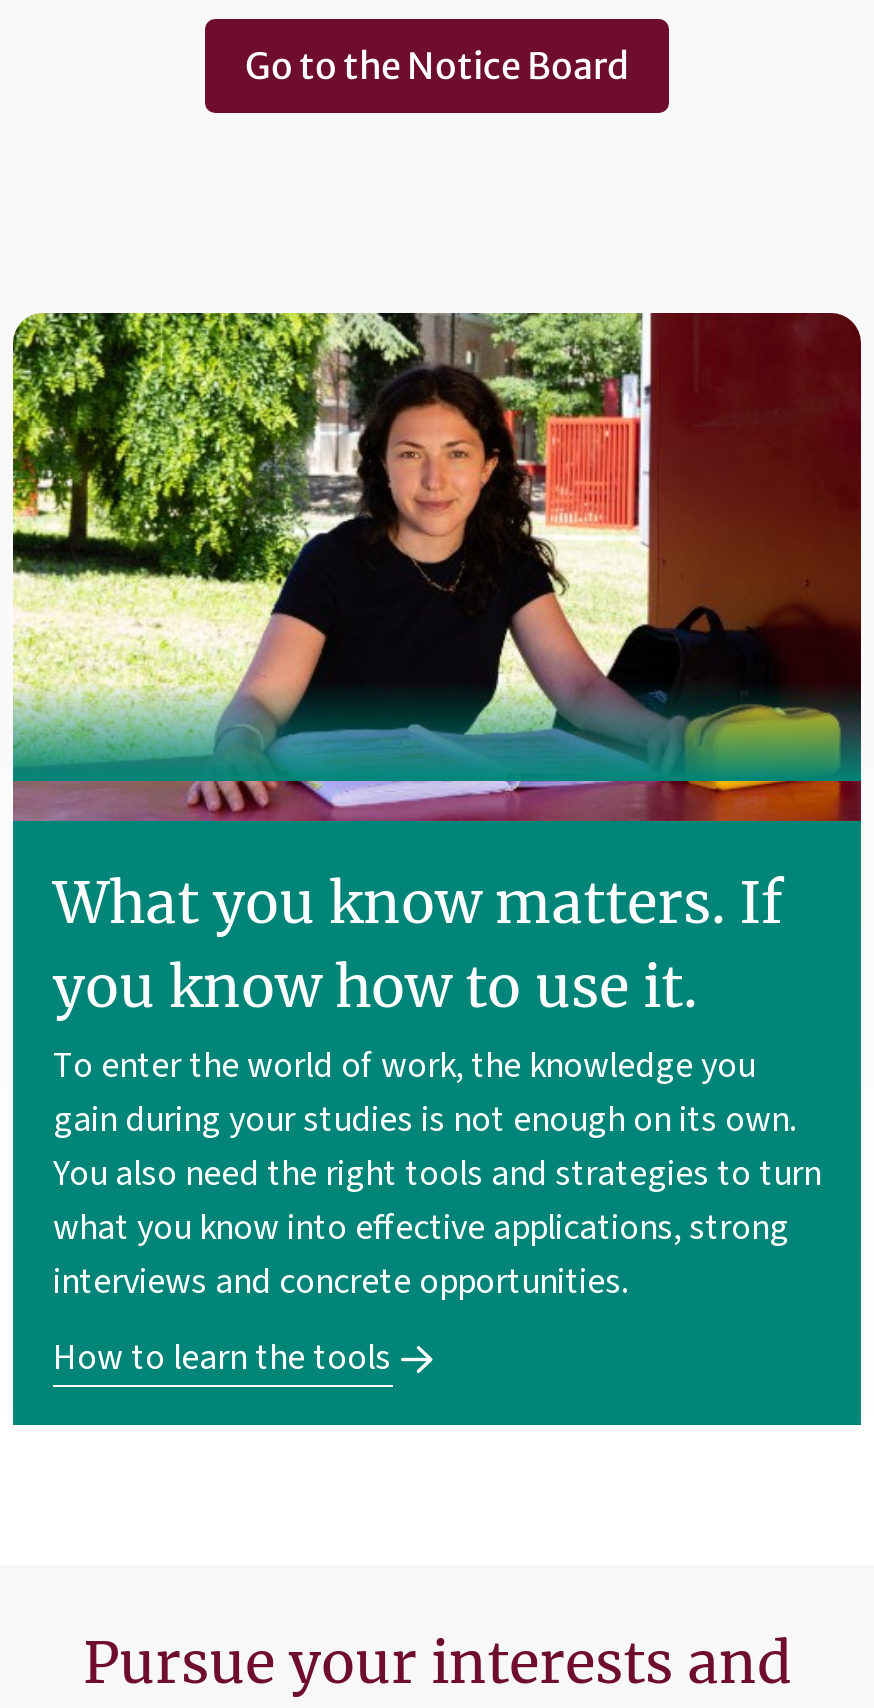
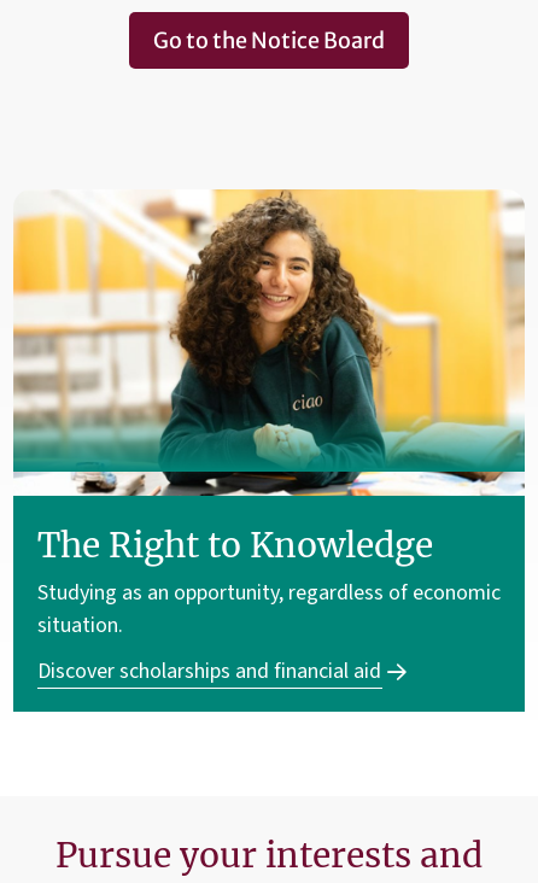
- [image]
- What you know matters. If
- you know how to use it.
- To enter the world of work, the knowledge you
- gain during your studies is not enough on its own.
- You also need the right tools and strategies to turn
- what you know into effective applications, strong
- interviews and concrete opportunities.
+ [image]
+ The Right to Knowledge
+ Studying as an opportunity, regardless of economic
+ situation.

- How to learn the tools
+ Discover scholarships and financial aid
